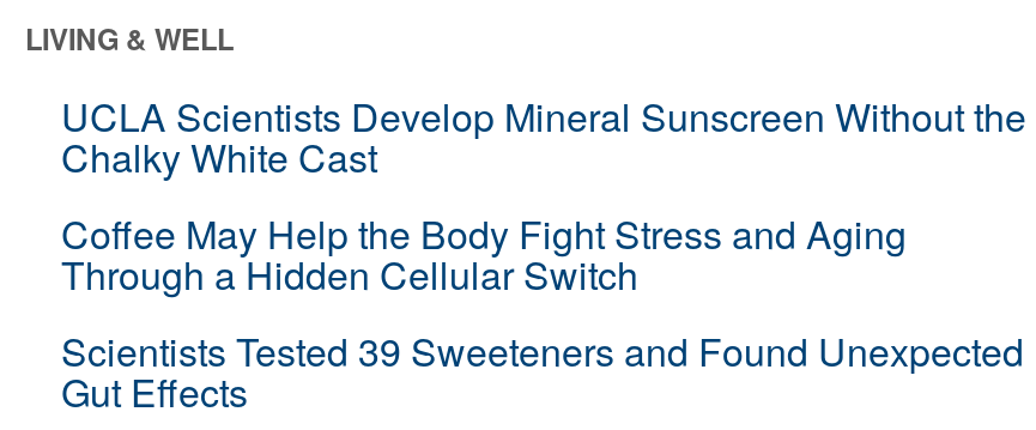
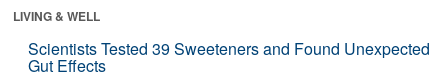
- UCLA Scientists Develop Mineral Sunscreen Without the
- Chalky White Cast
- Coffee May Help the Body Fight Stress and Aging
- Through a Hidden Cellular Switch
